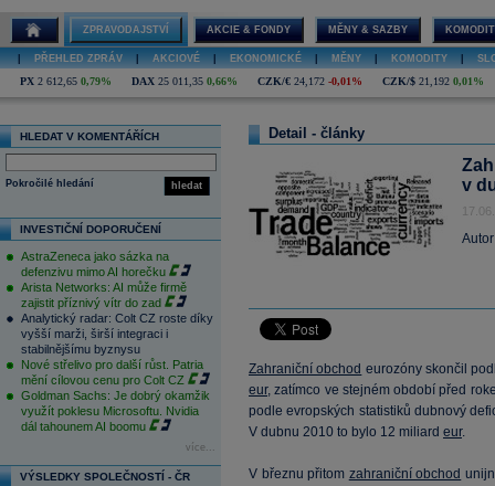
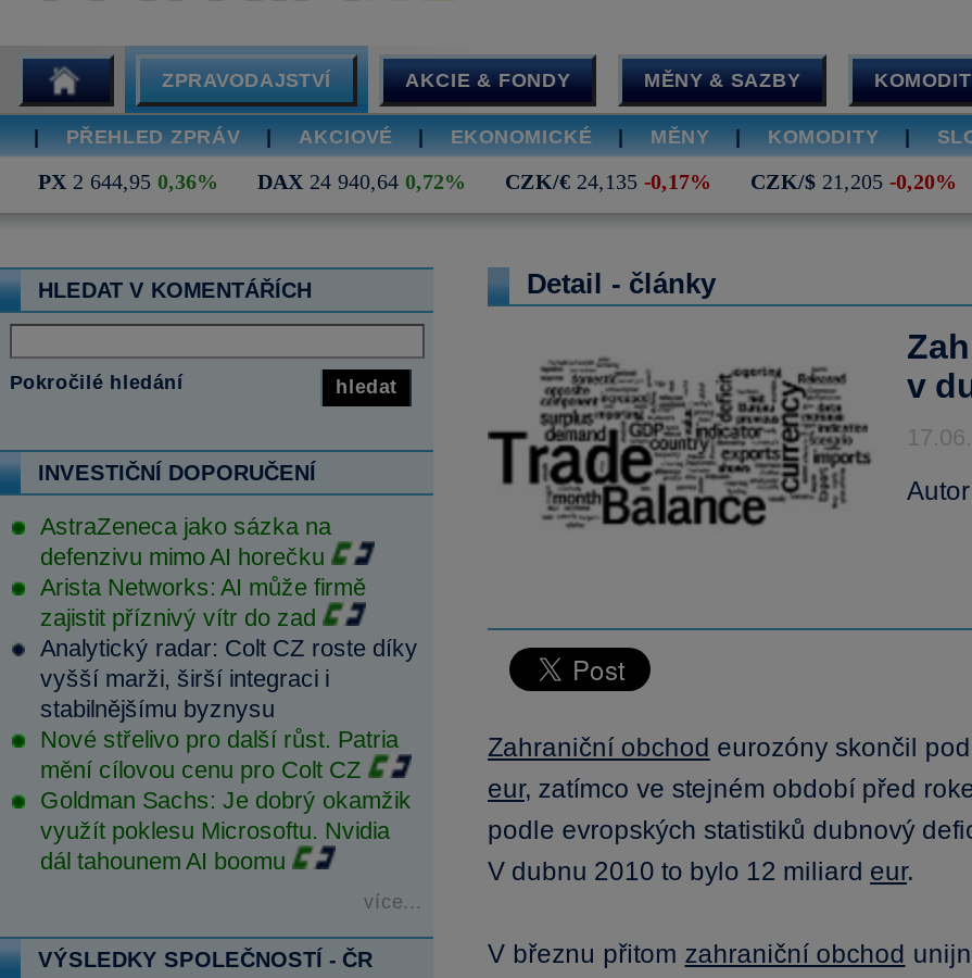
- PX 2 612,65 0,79%
+ PX 2 644,95 0,36%

- DAX 25 011,35 0,66%
+ DAX 24 940,64 0,72%

- CZK/€ 24,172 -0,01%
+ CZK/€ 24,135 -0,17%

- CZK/$ 21,192 0,01%
+ CZK/$ 21,205 -0,20%
